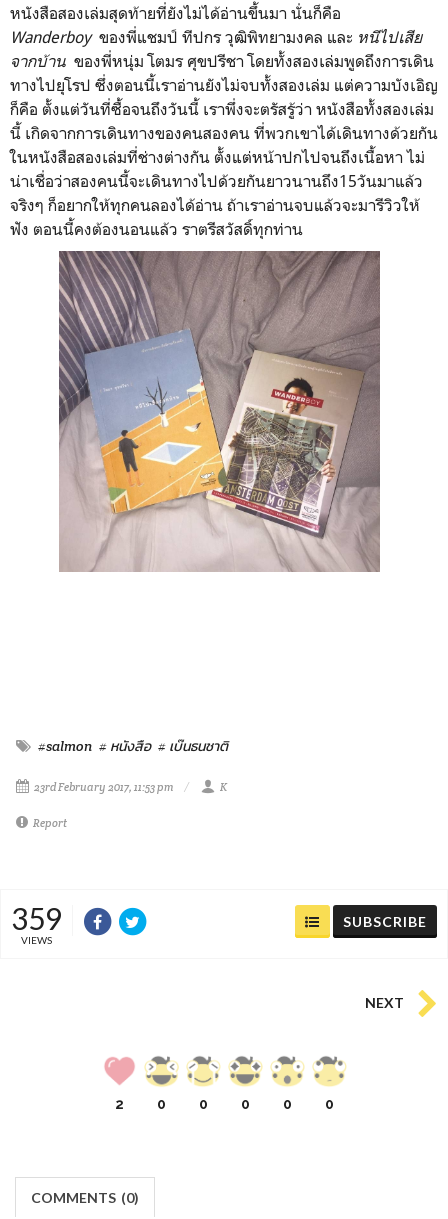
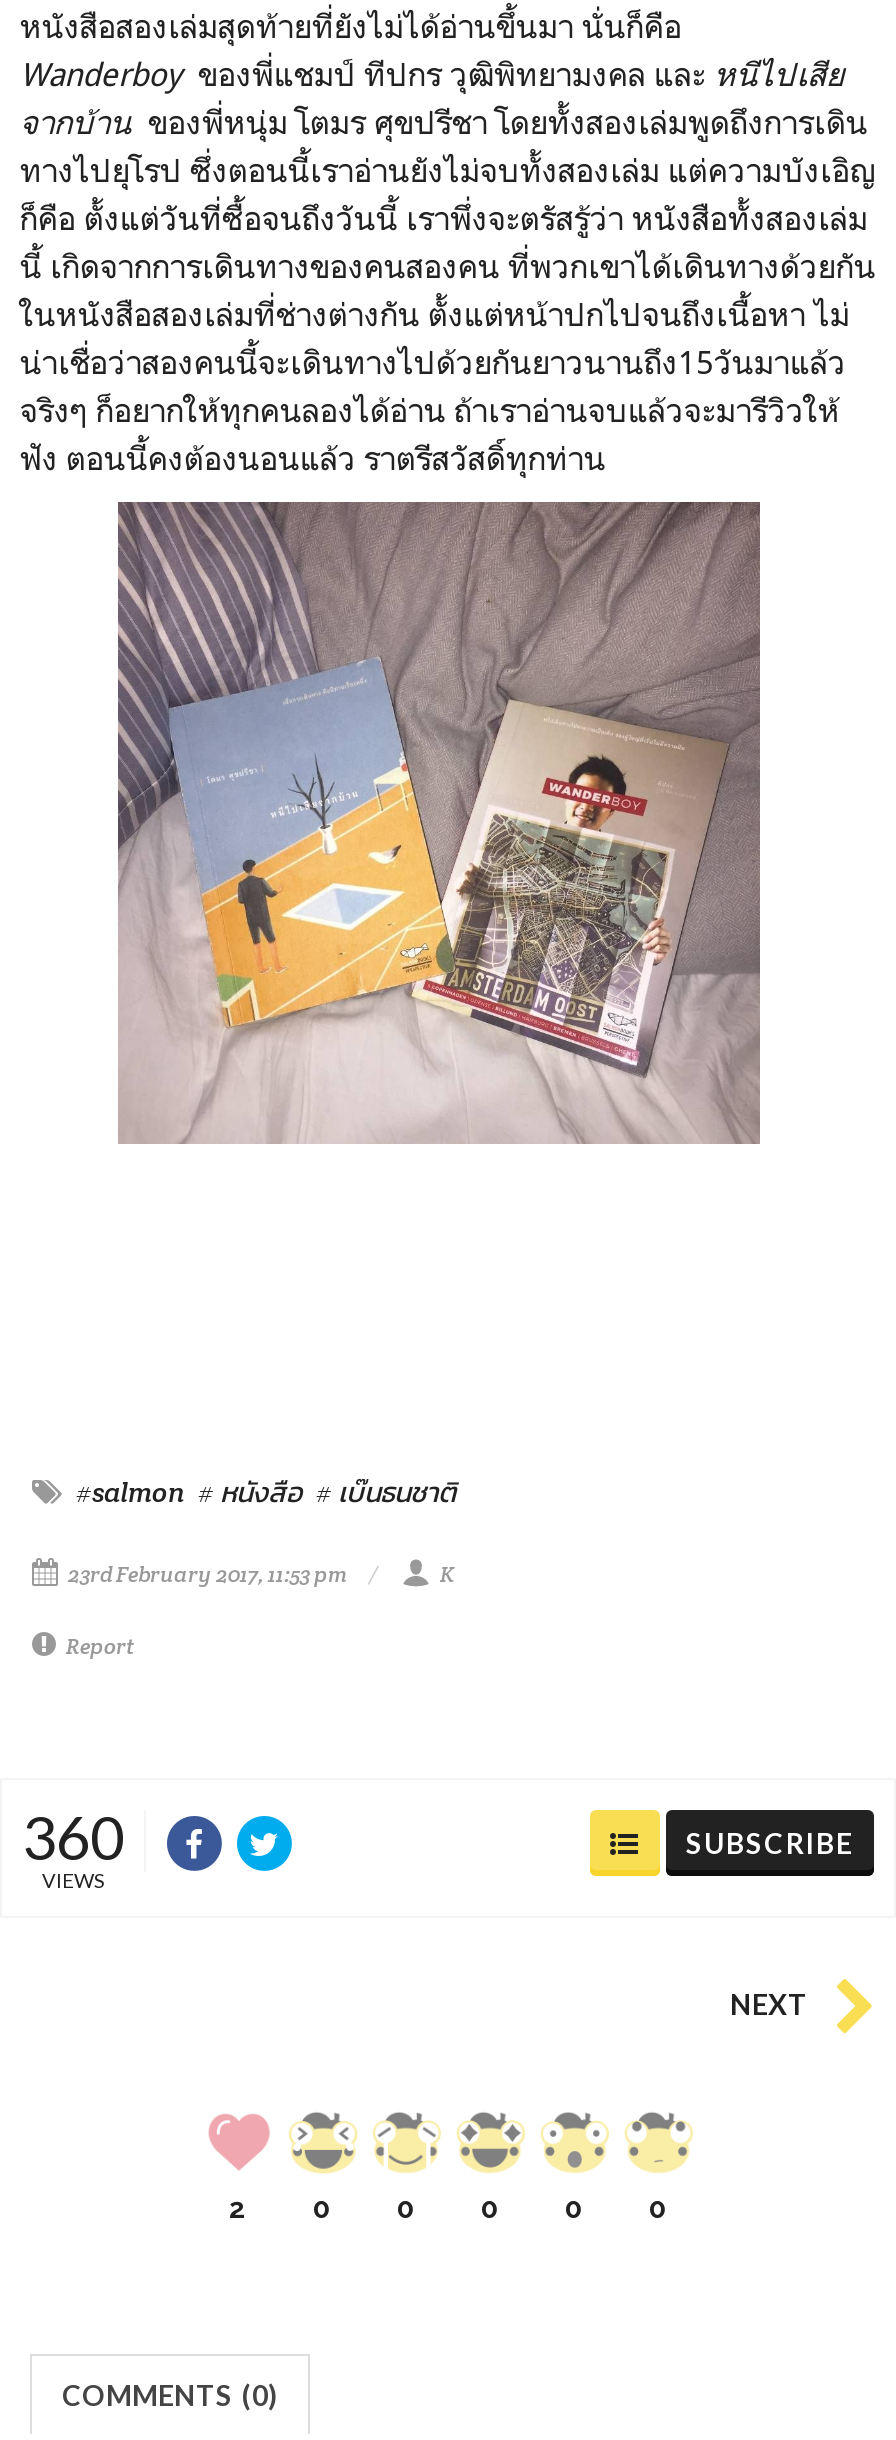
- 359
+ 360
